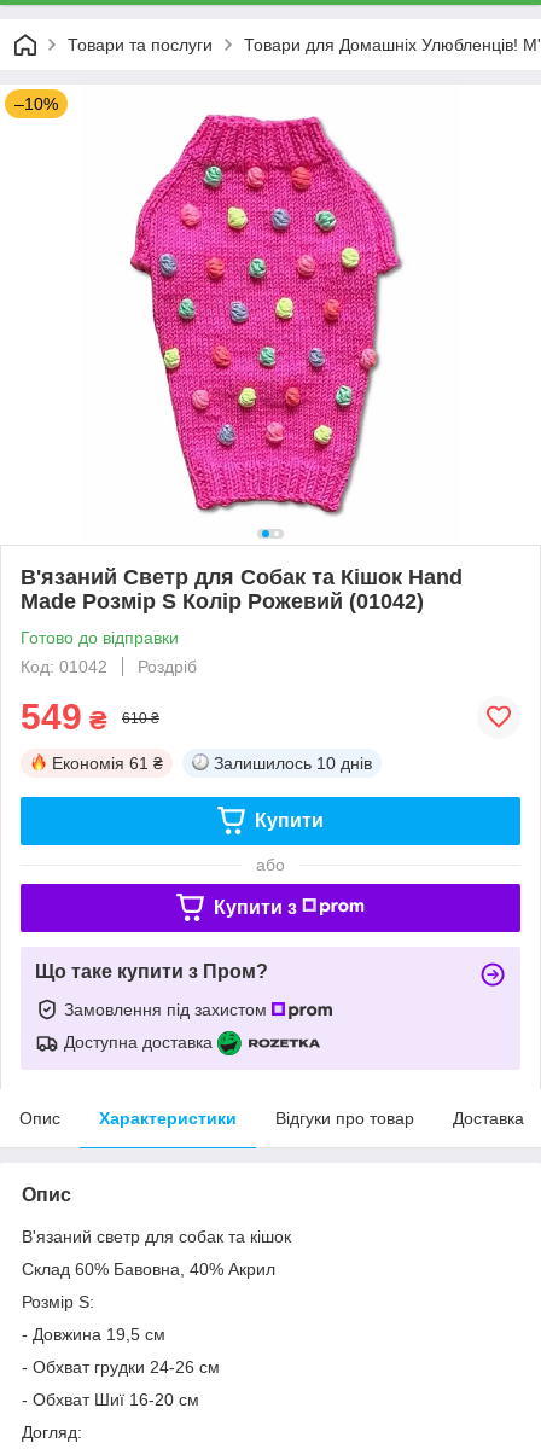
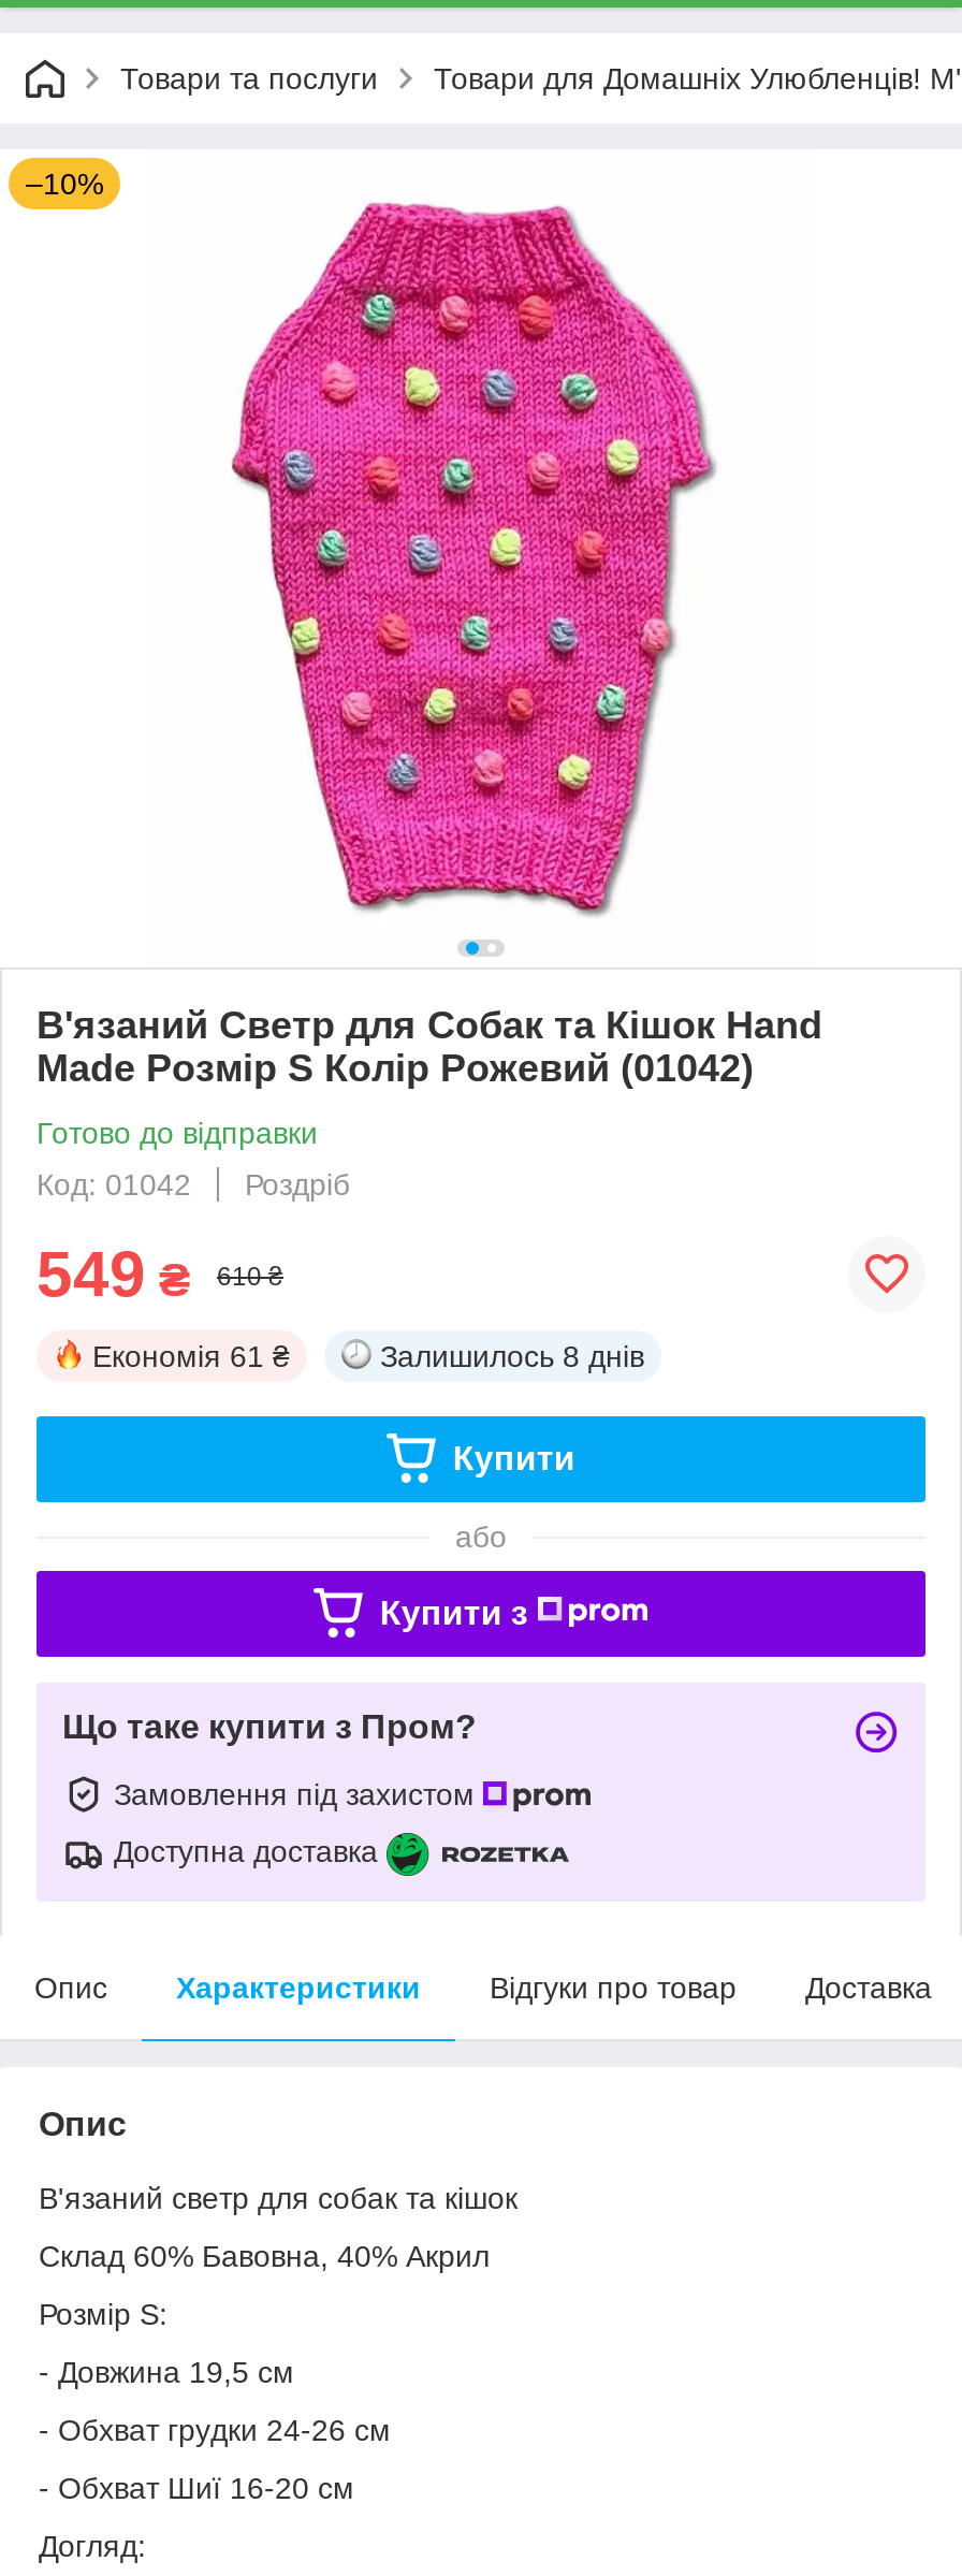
- Залишилось 10 днів
+ Залишилось 8 днів
